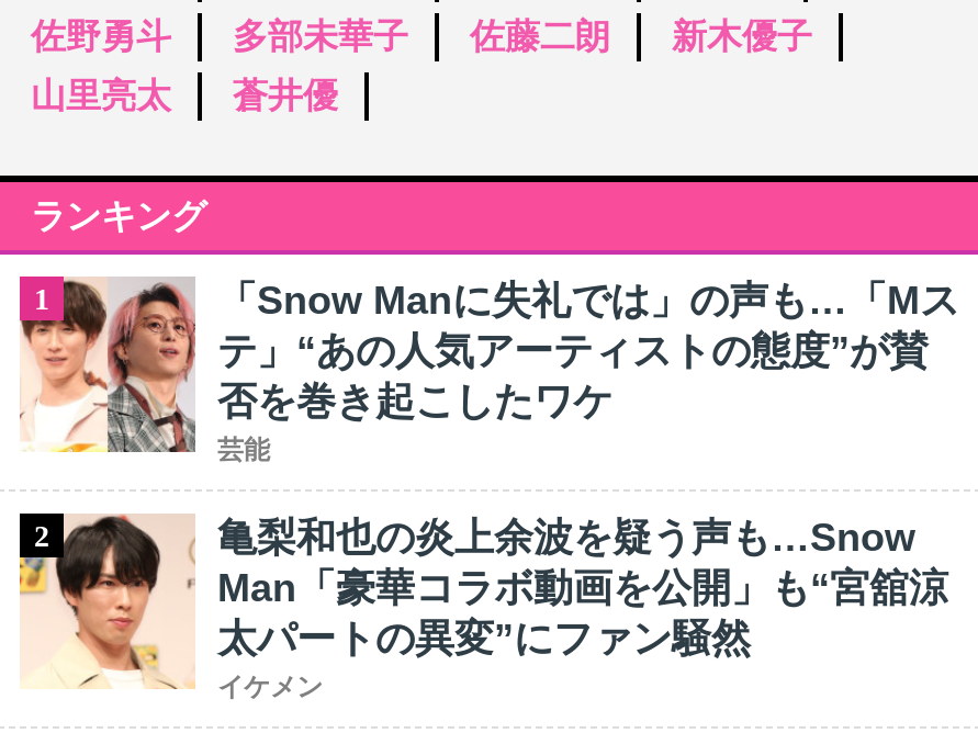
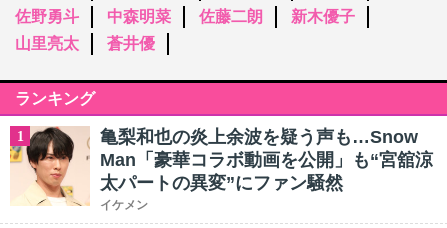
- 多部未華子
+ 中森明菜

- [image]
- 「Snow Manに失礼では」の声も…「Mス
- テ」“あの人気アーティストの態度”が賛
- 否を巻き起こしたワケ
- 芸能
- 2
